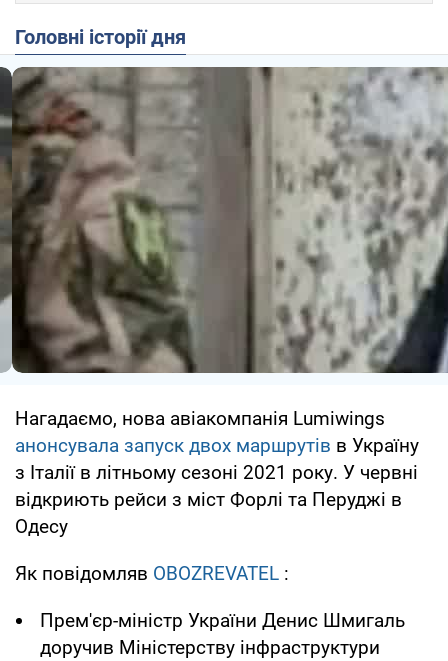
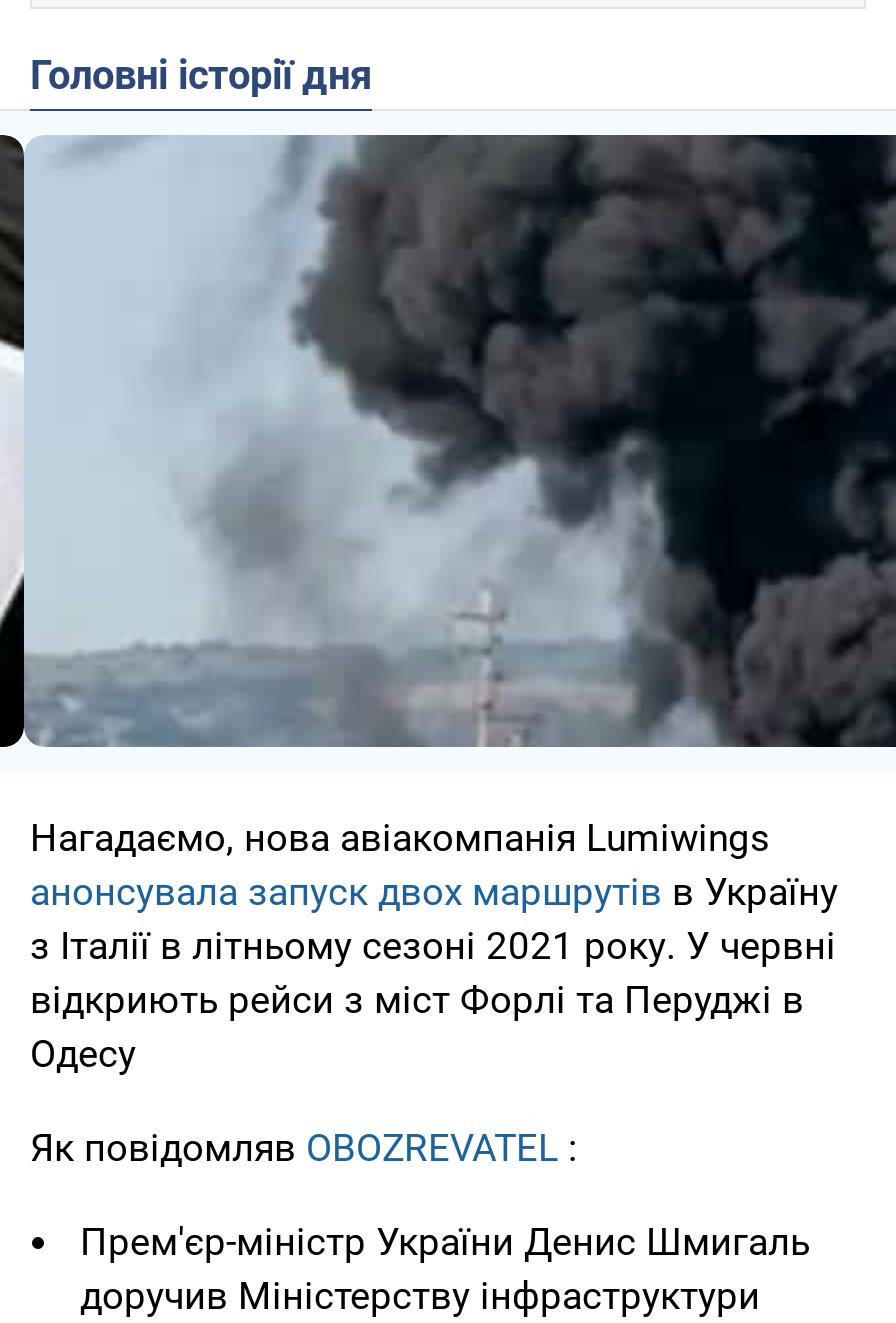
- [image]
+ [image]
